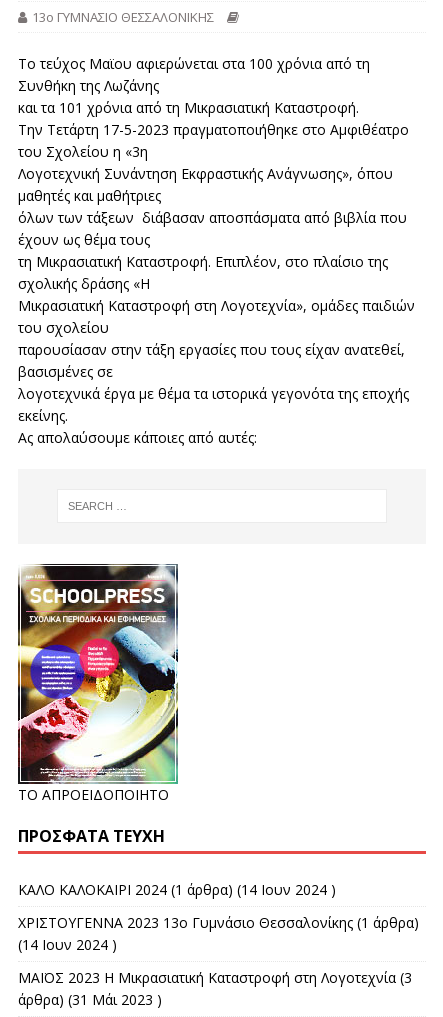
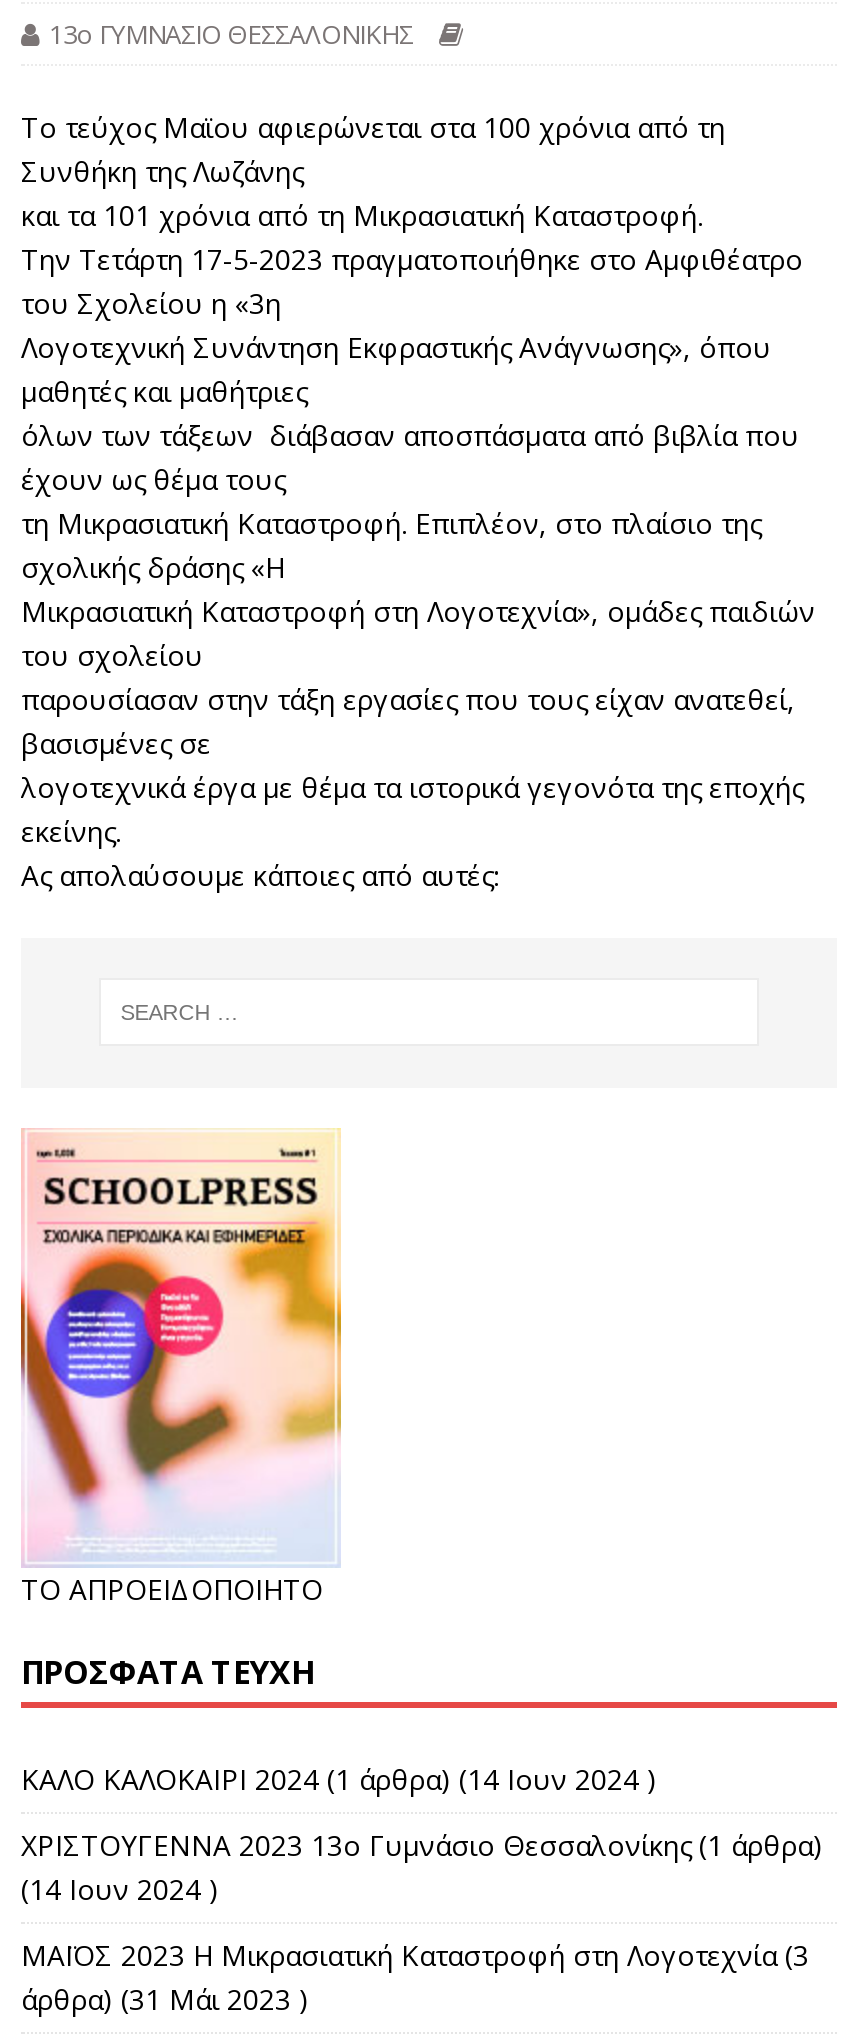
- [image]
+ [image]
